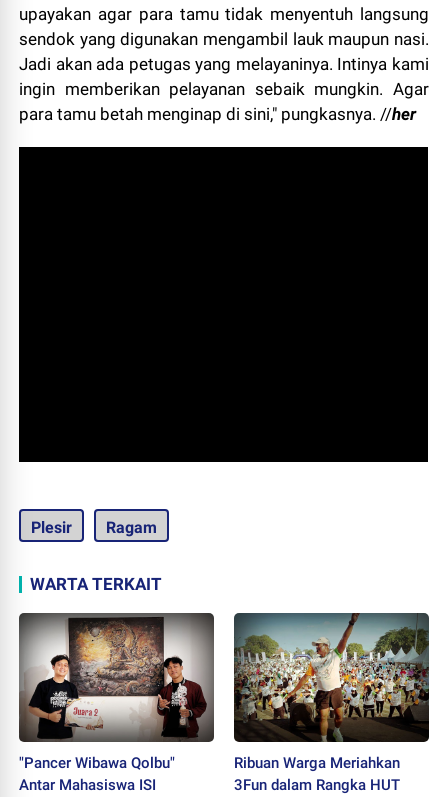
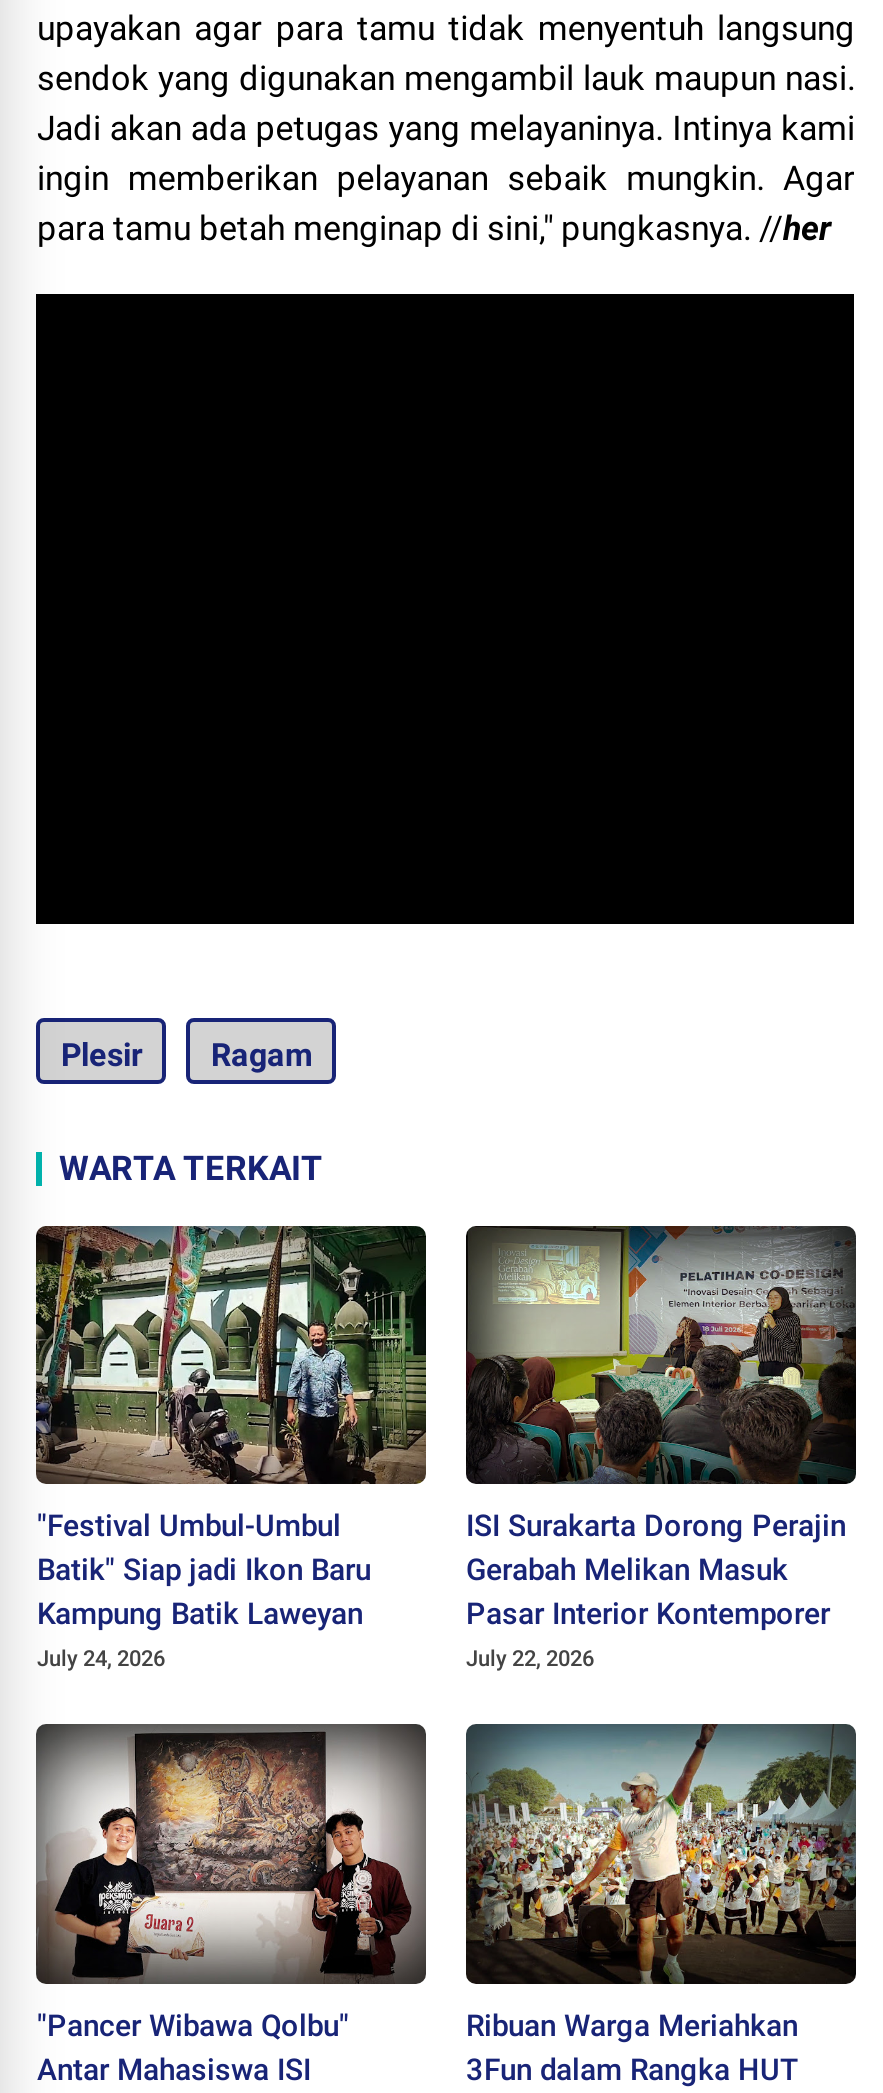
+ [image]
+ "Festival Umbul-Umbul
+ Batik" Siap jadi Ikon Baru
+ Kampung Batik Laweyan
+ July 24, 2026

+ [image]
+ ISI Surakarta Dorong Perajin
+ Gerabah Melikan Masuk
+ Pasar Interior Kontemporer
+ July 22, 2026
